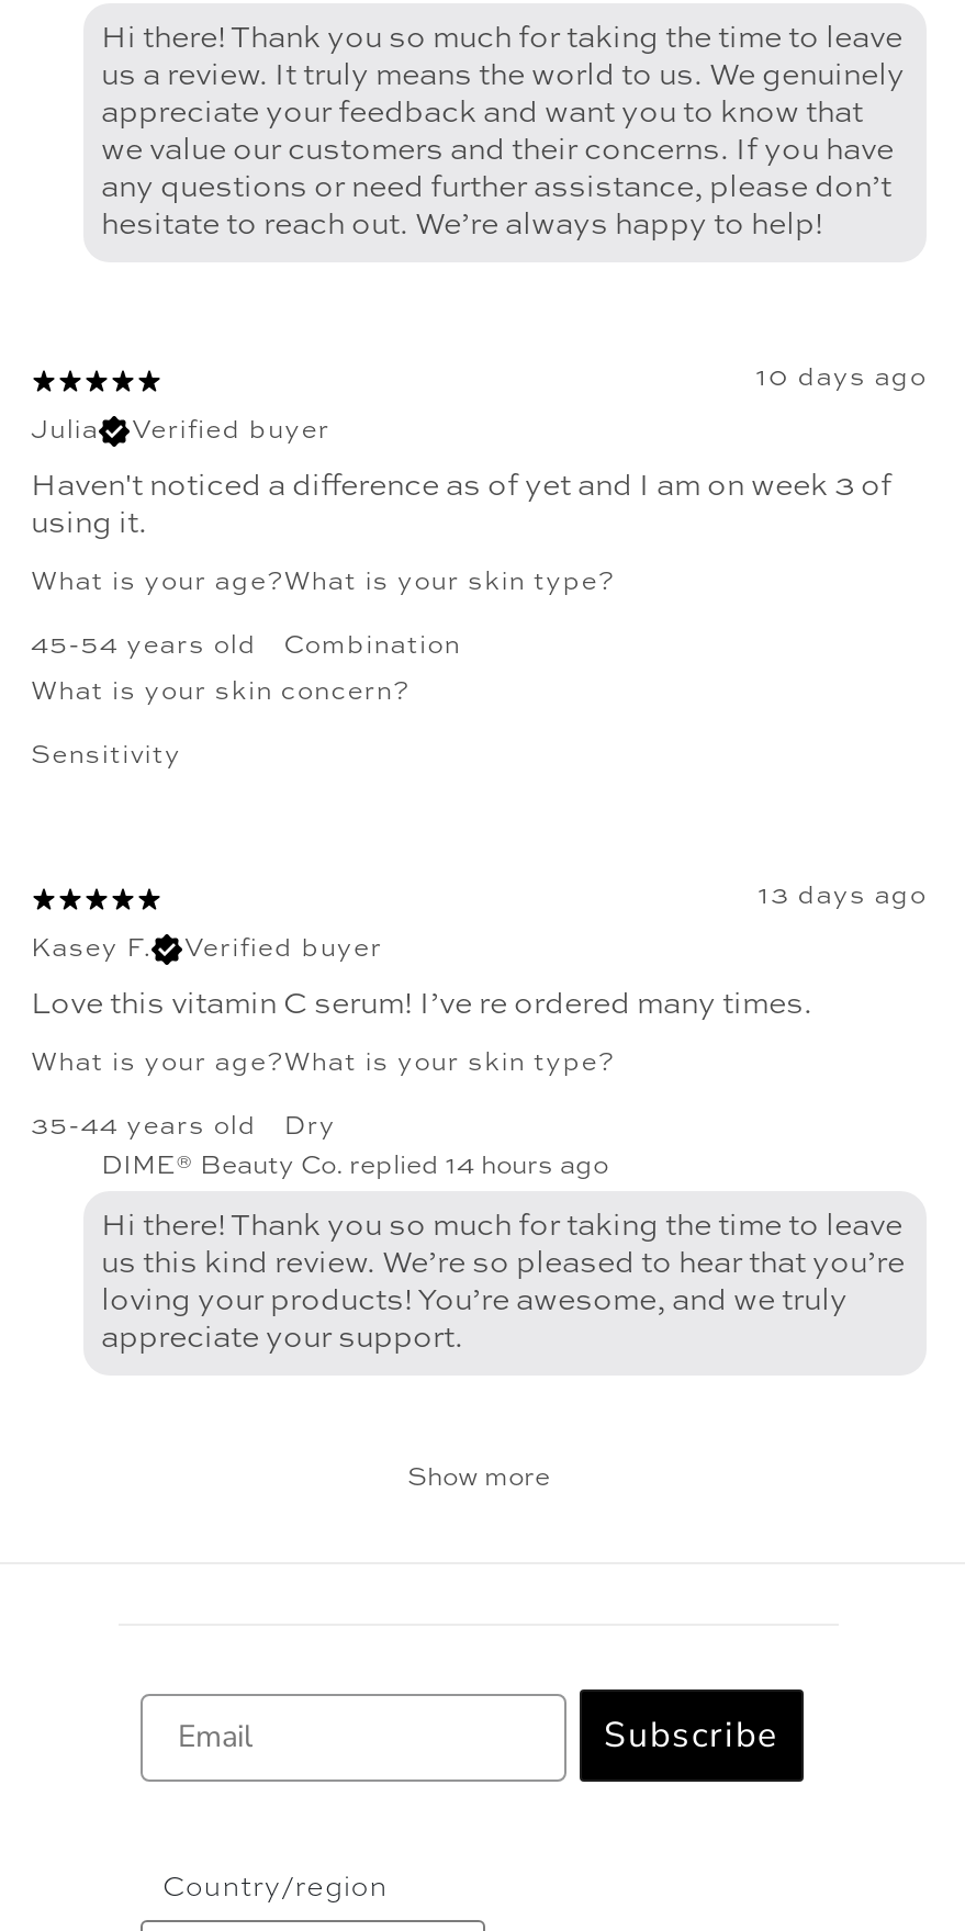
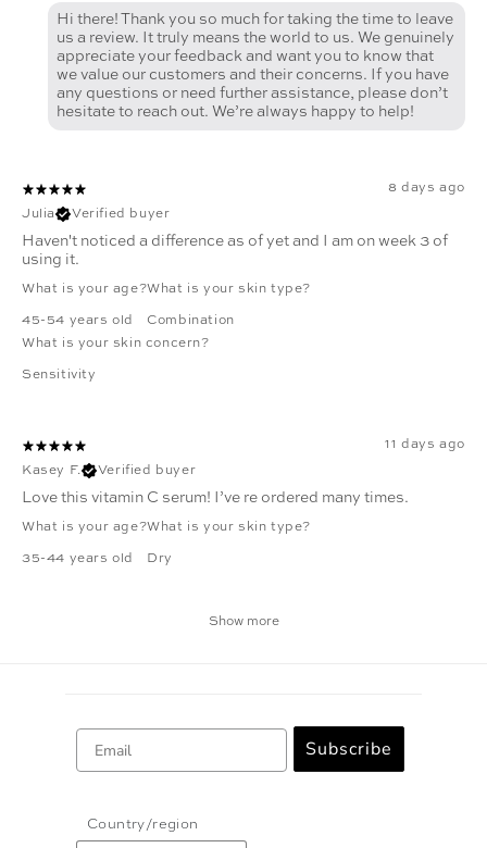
- 10 days ago
+ 8 days ago

- 13 days ago
+ 11 days ago

- DIME® Beauty Co. replied 14 hours ago
- Hi there! Thank you so much for taking the time to leave
- us this kind review. We’re so pleased to hear that you’re
- loving your products! You’re awesome, and we truly
- appreciate your support.
